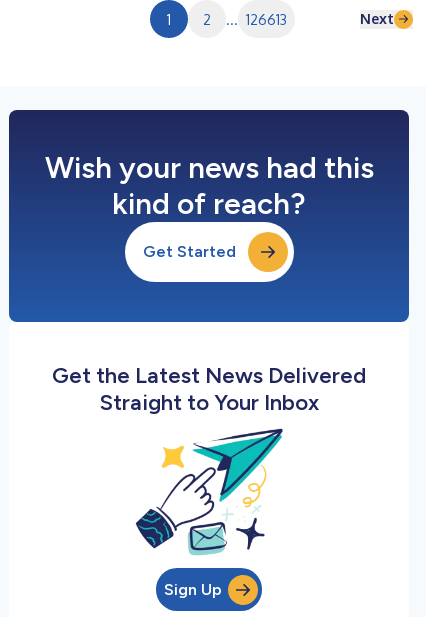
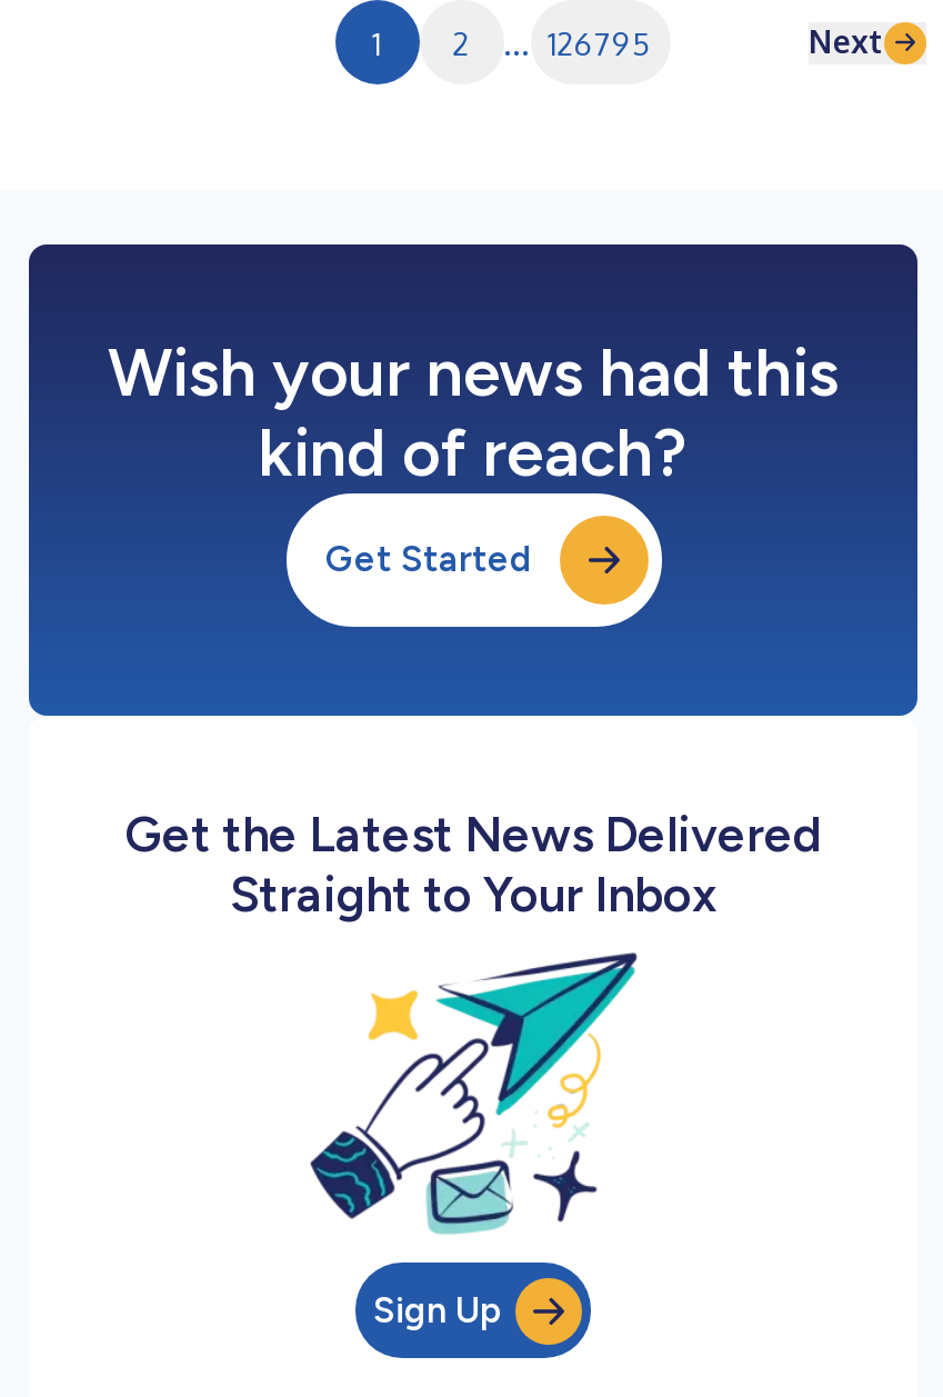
- 1 2 ... 126613
+ 1 2 ... 126795
